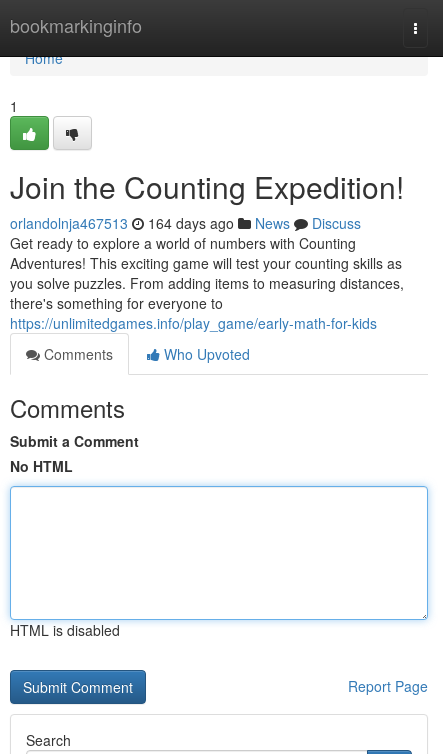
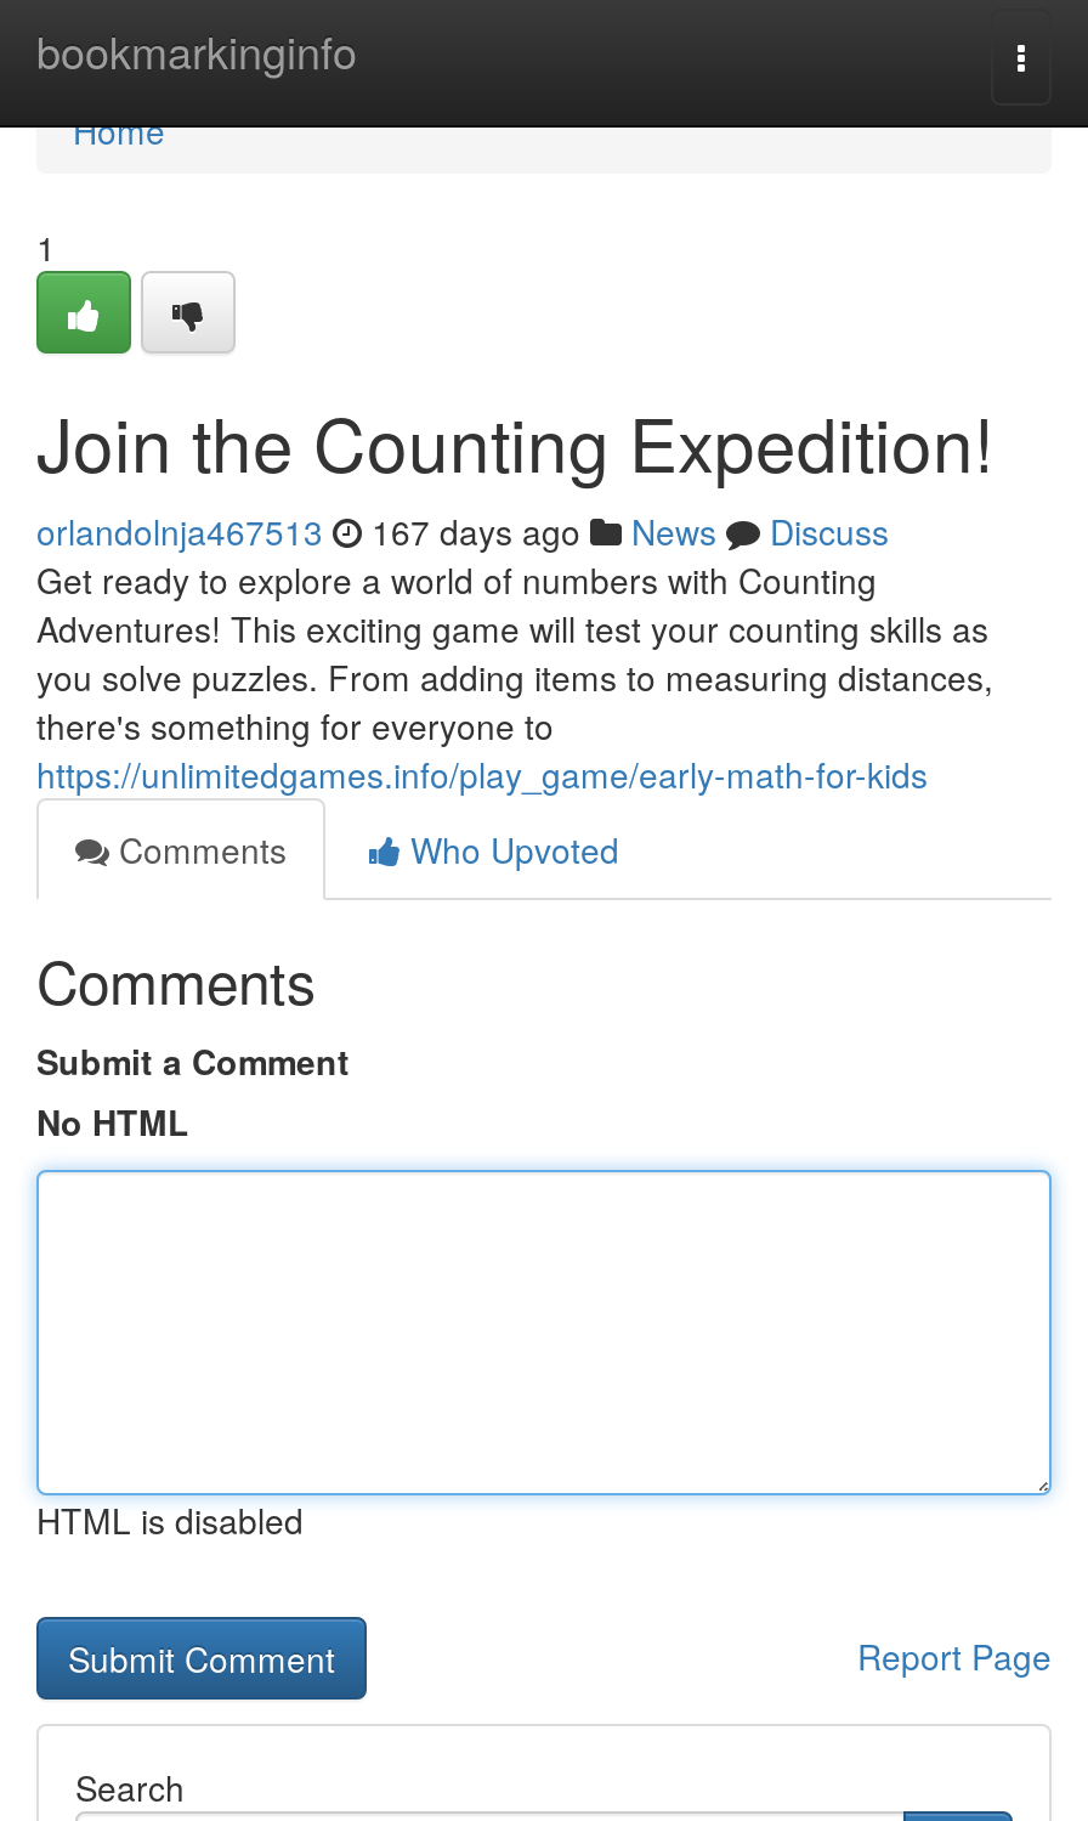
- orlandolnja467513 164 days ago News Discuss
+ orlandolnja467513 167 days ago News Discuss
